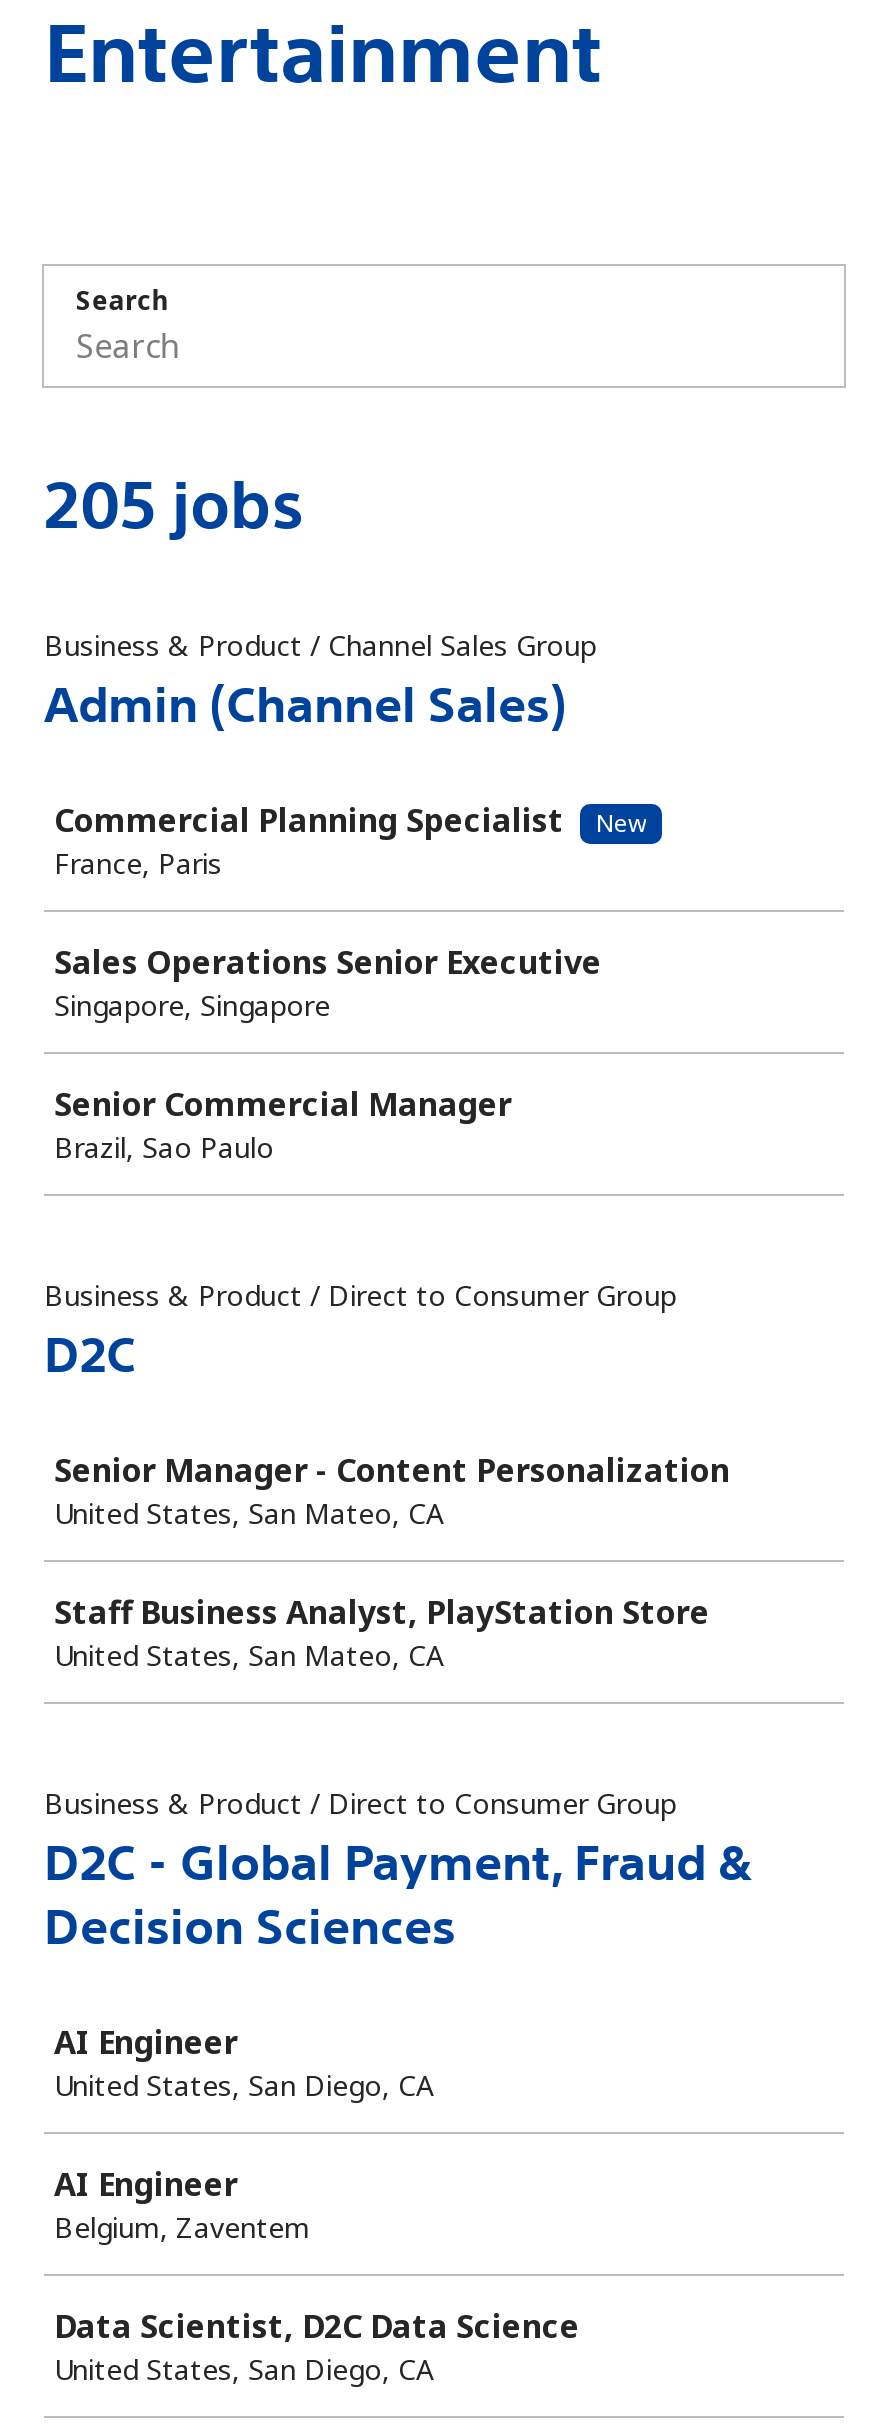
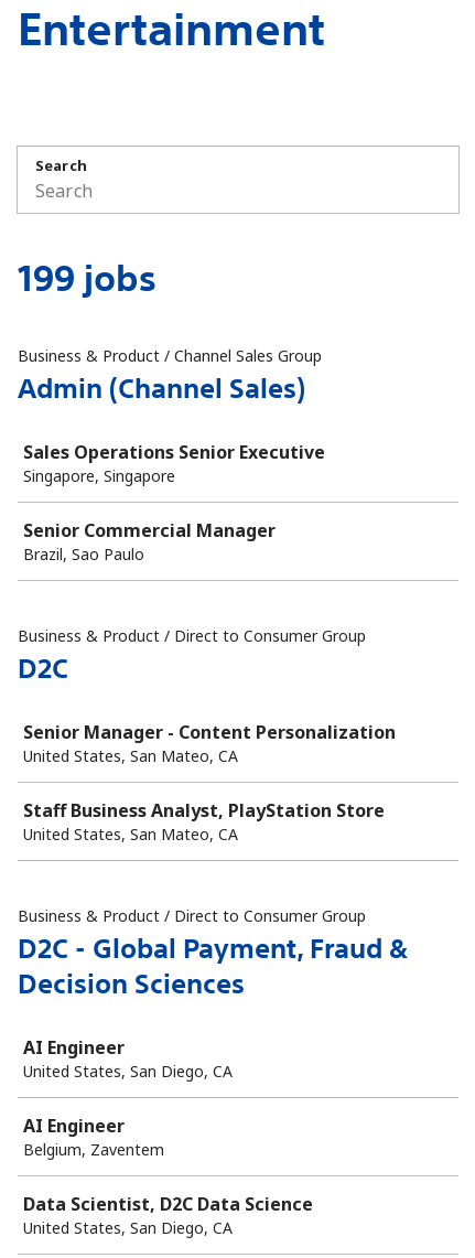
- 205 jobs
+ 199 jobs

- Commercial Planning Specialist
- New
- France, Paris
